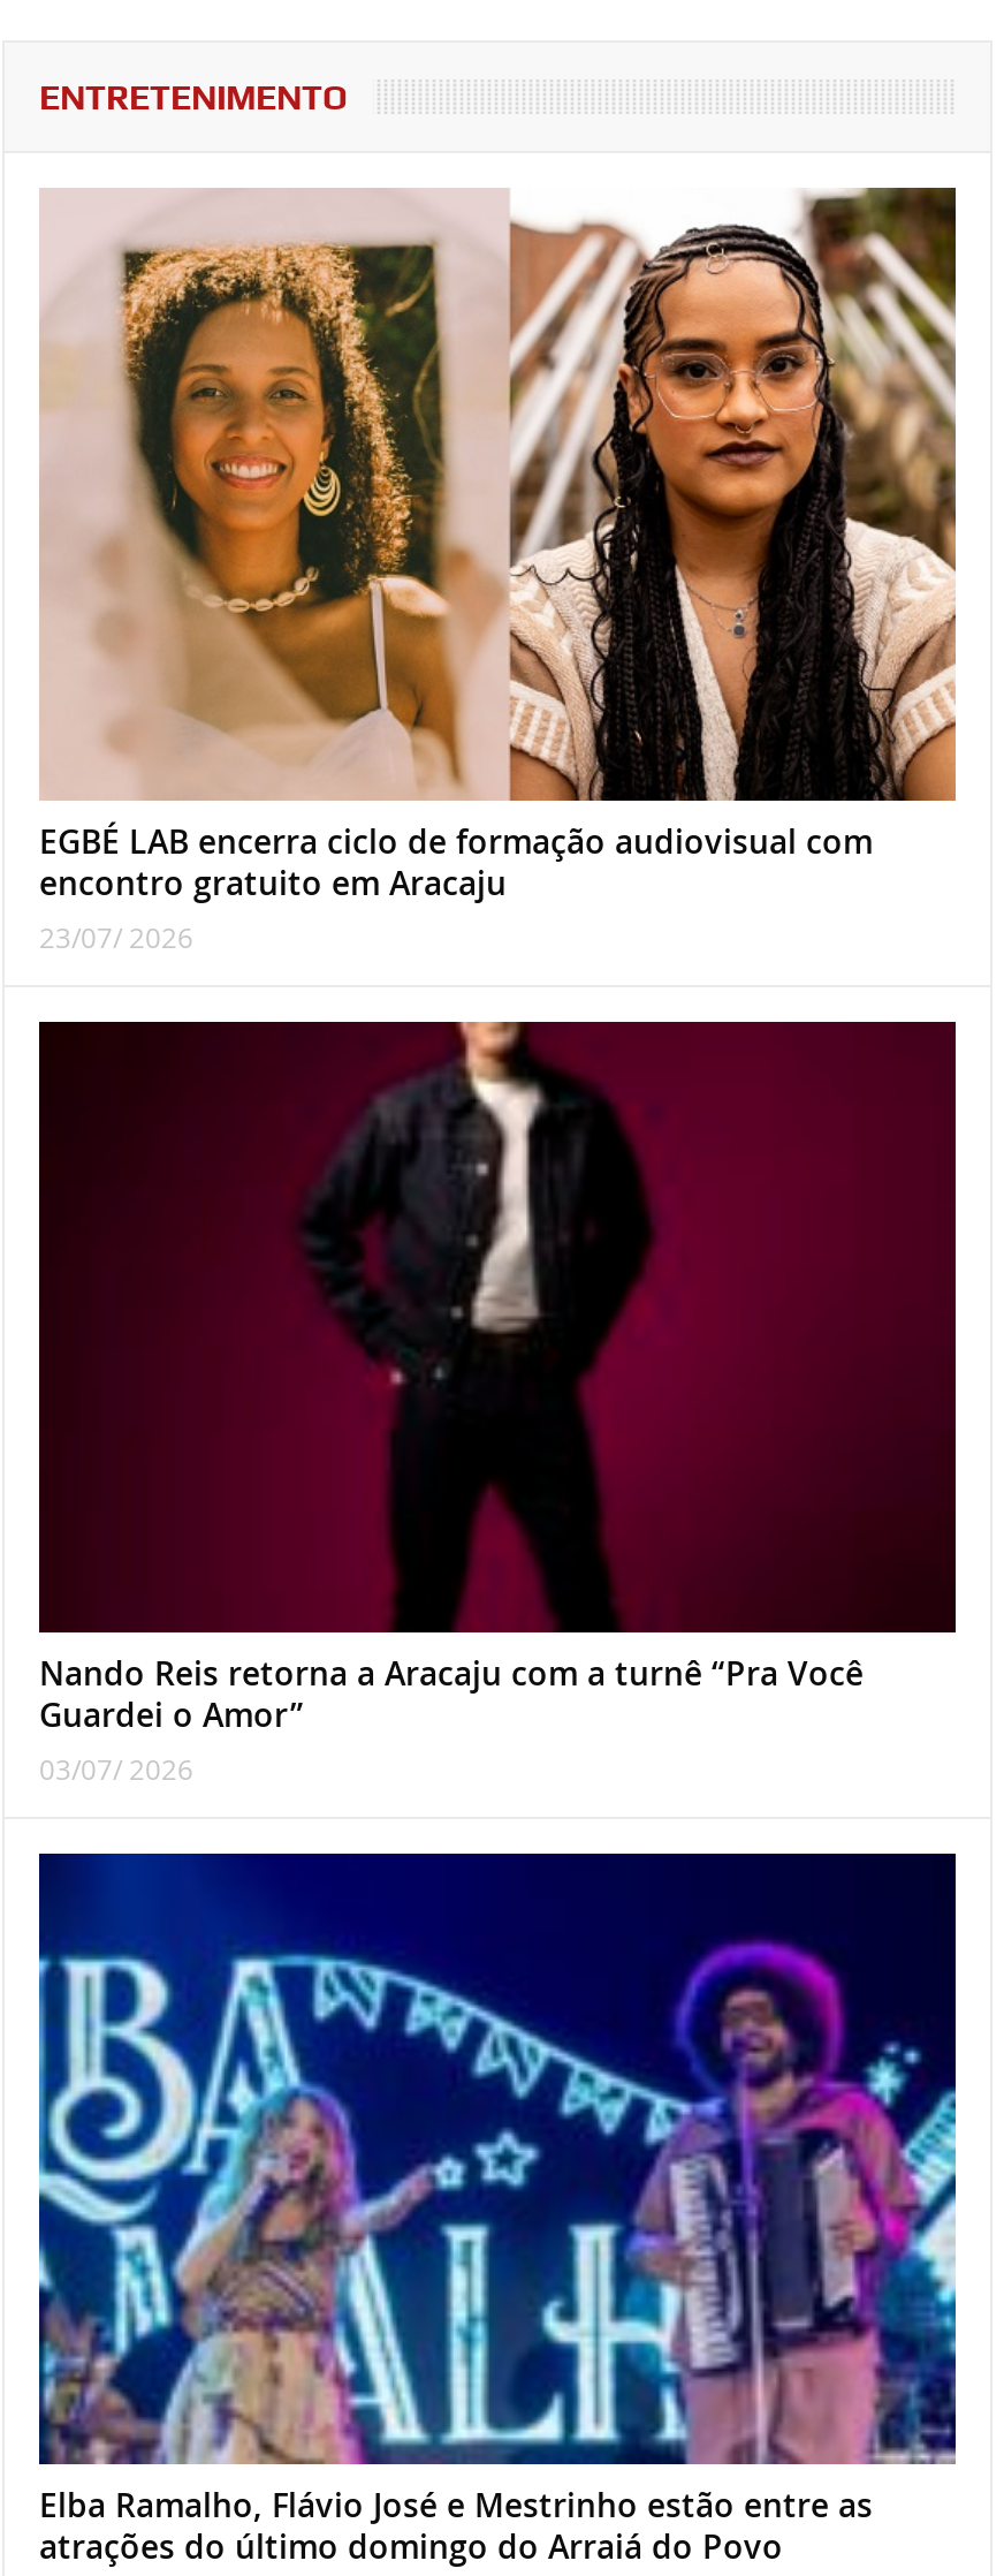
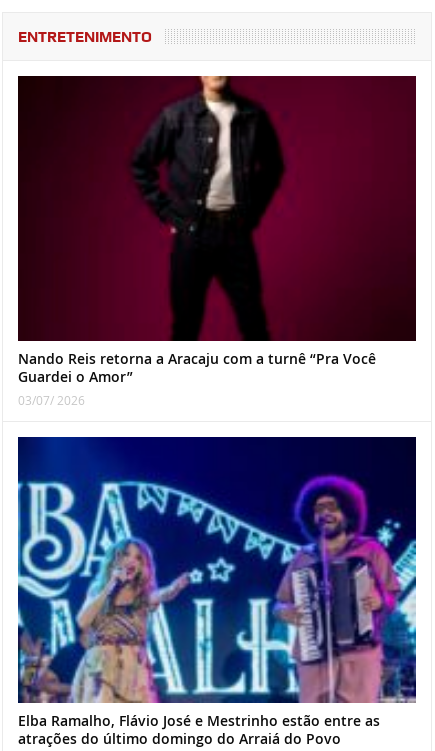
- [image]
- EGBÉ LAB encerra ciclo de formação audiovisual com
- encontro gratuito em Aracaju
- 23/07/ 2026
